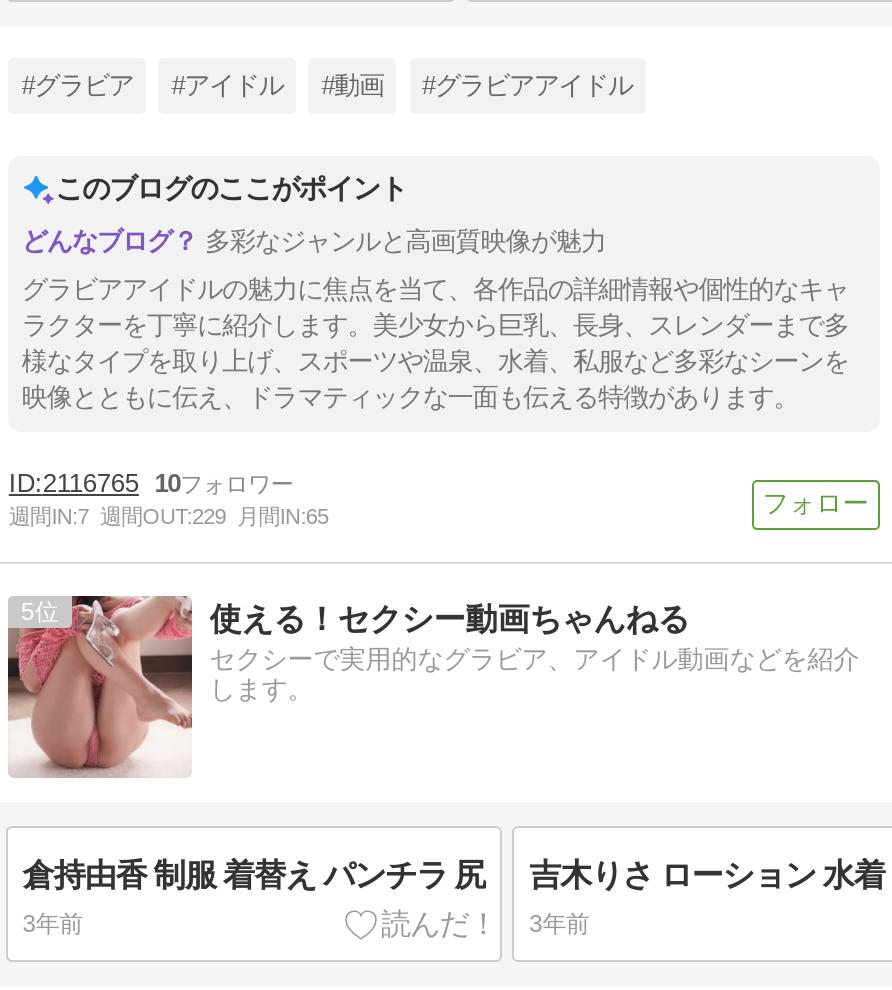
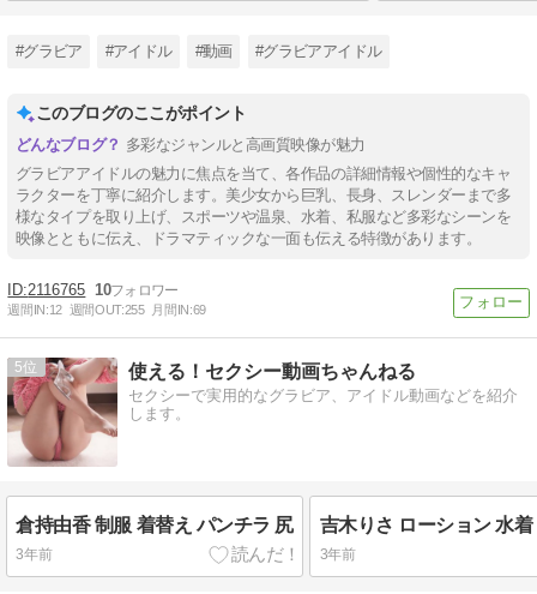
- 週間IN:7 週間OUT:229 月間IN:65
+ 週間IN:12 週間OUT:255 月間IN:69
